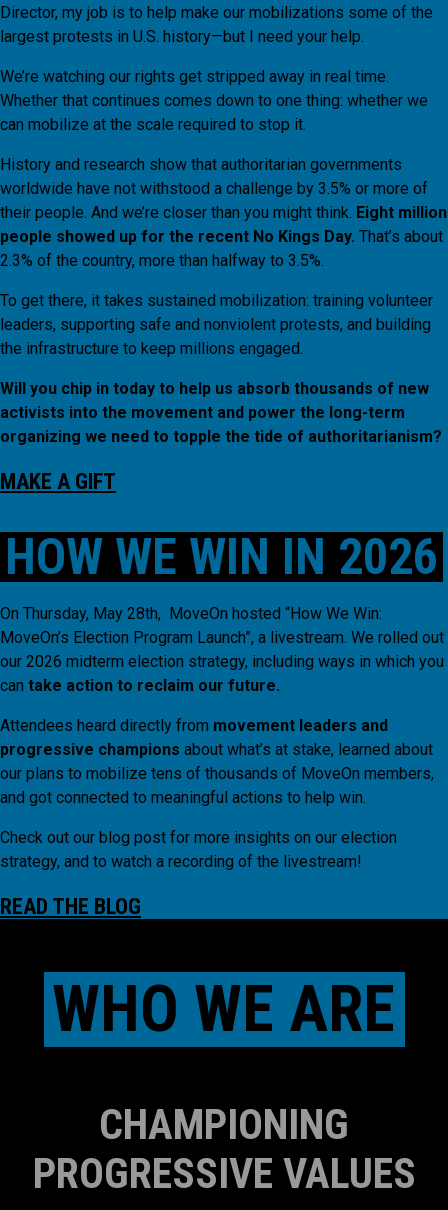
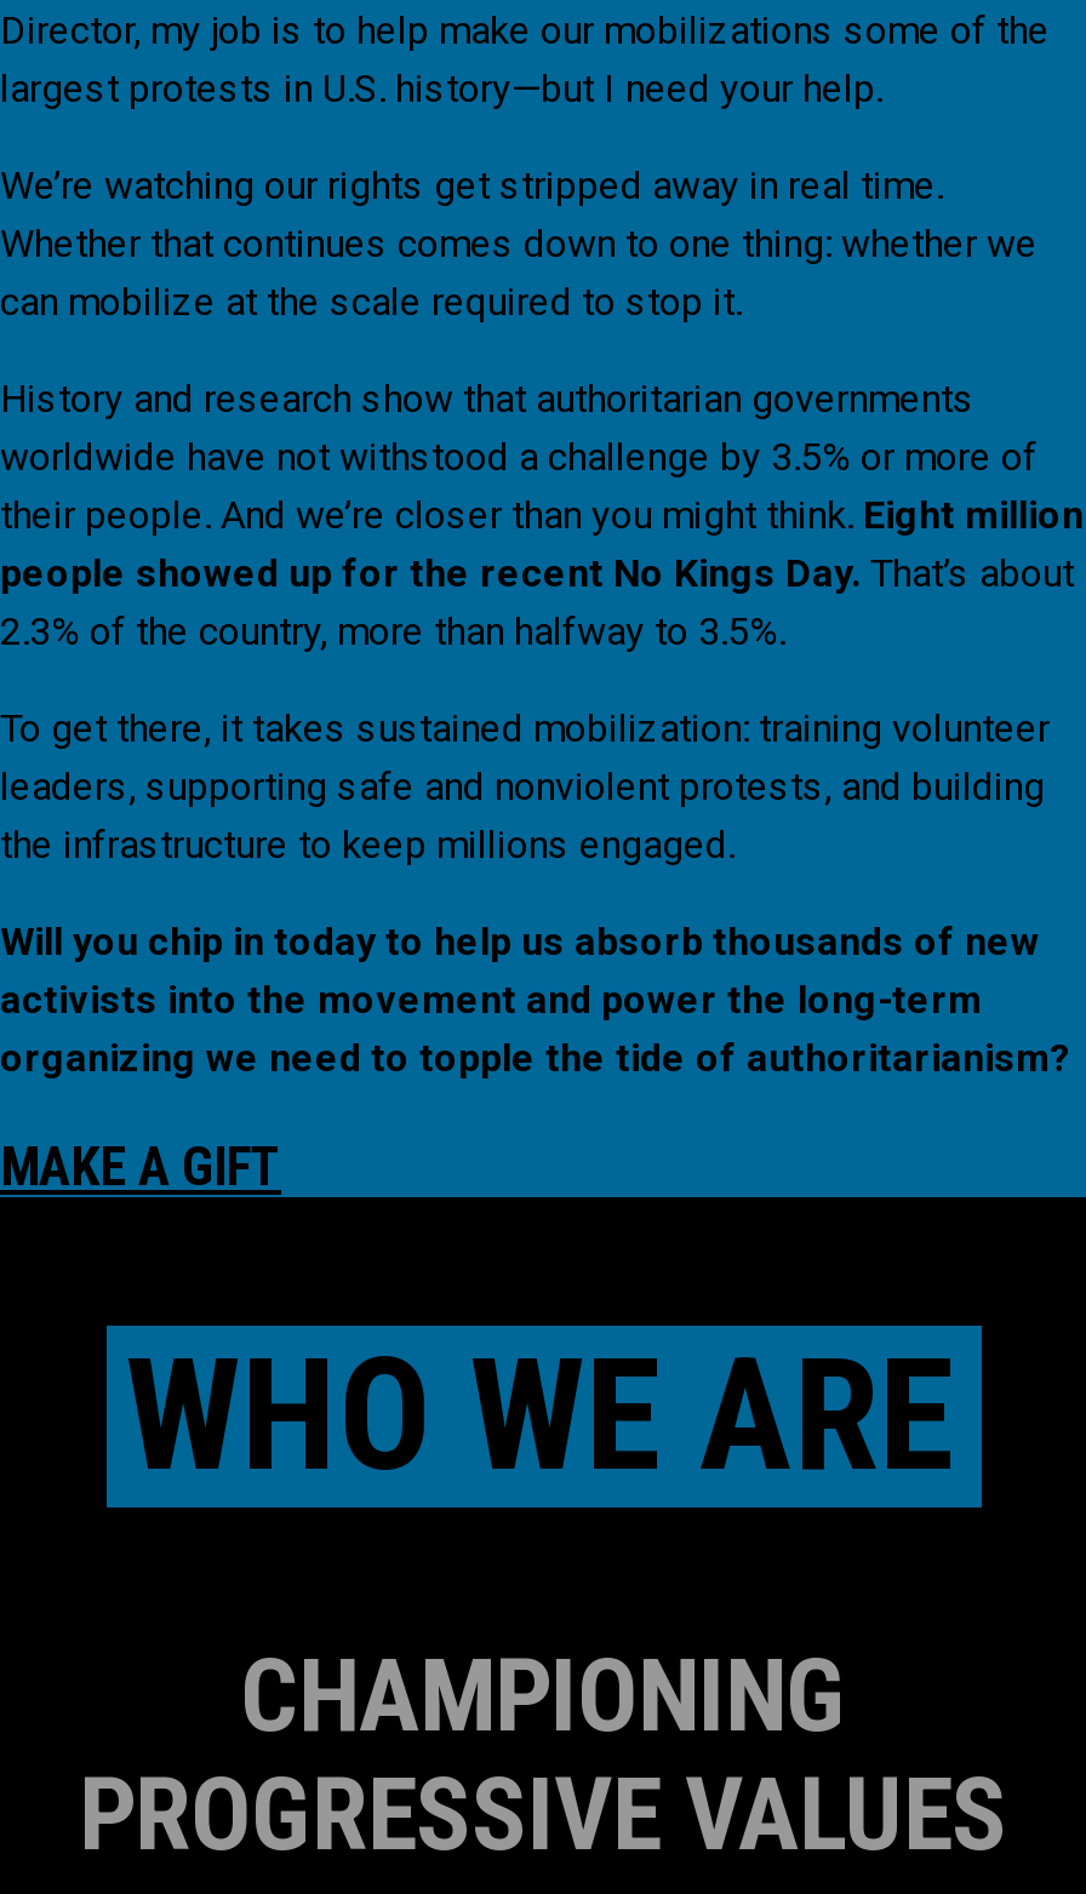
- HOW WE WIN IN 2026
- On Thursday, May 28th, MoveOn hosted “How We Win:
- MoveOn’s Election Program Launch”, a livestream. We rolled out
- our 2026 midterm election strategy, including ways in which you
- can take action to reclaim our future.
- Attendees heard directly from movement leaders and
- progressive champions about what’s at stake, learned about
- our plans to mobilize tens of thousands of MoveOn members,
- and got connected to meaningful actions to help win.
- Check out our blog post for more insights on our election
- strategy, and to watch a recording of the livestream!
- READ THE BLOG
